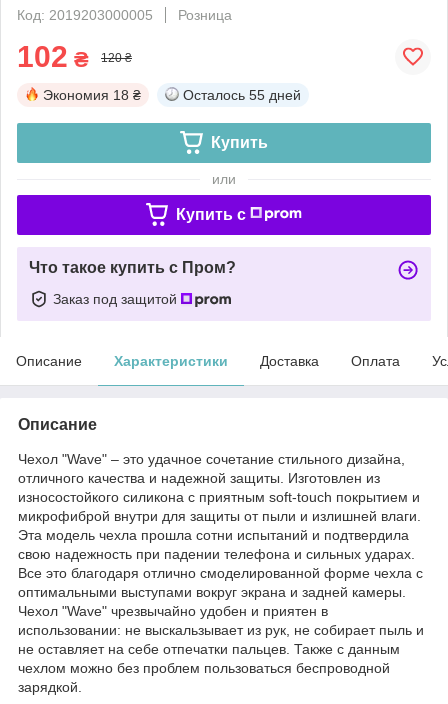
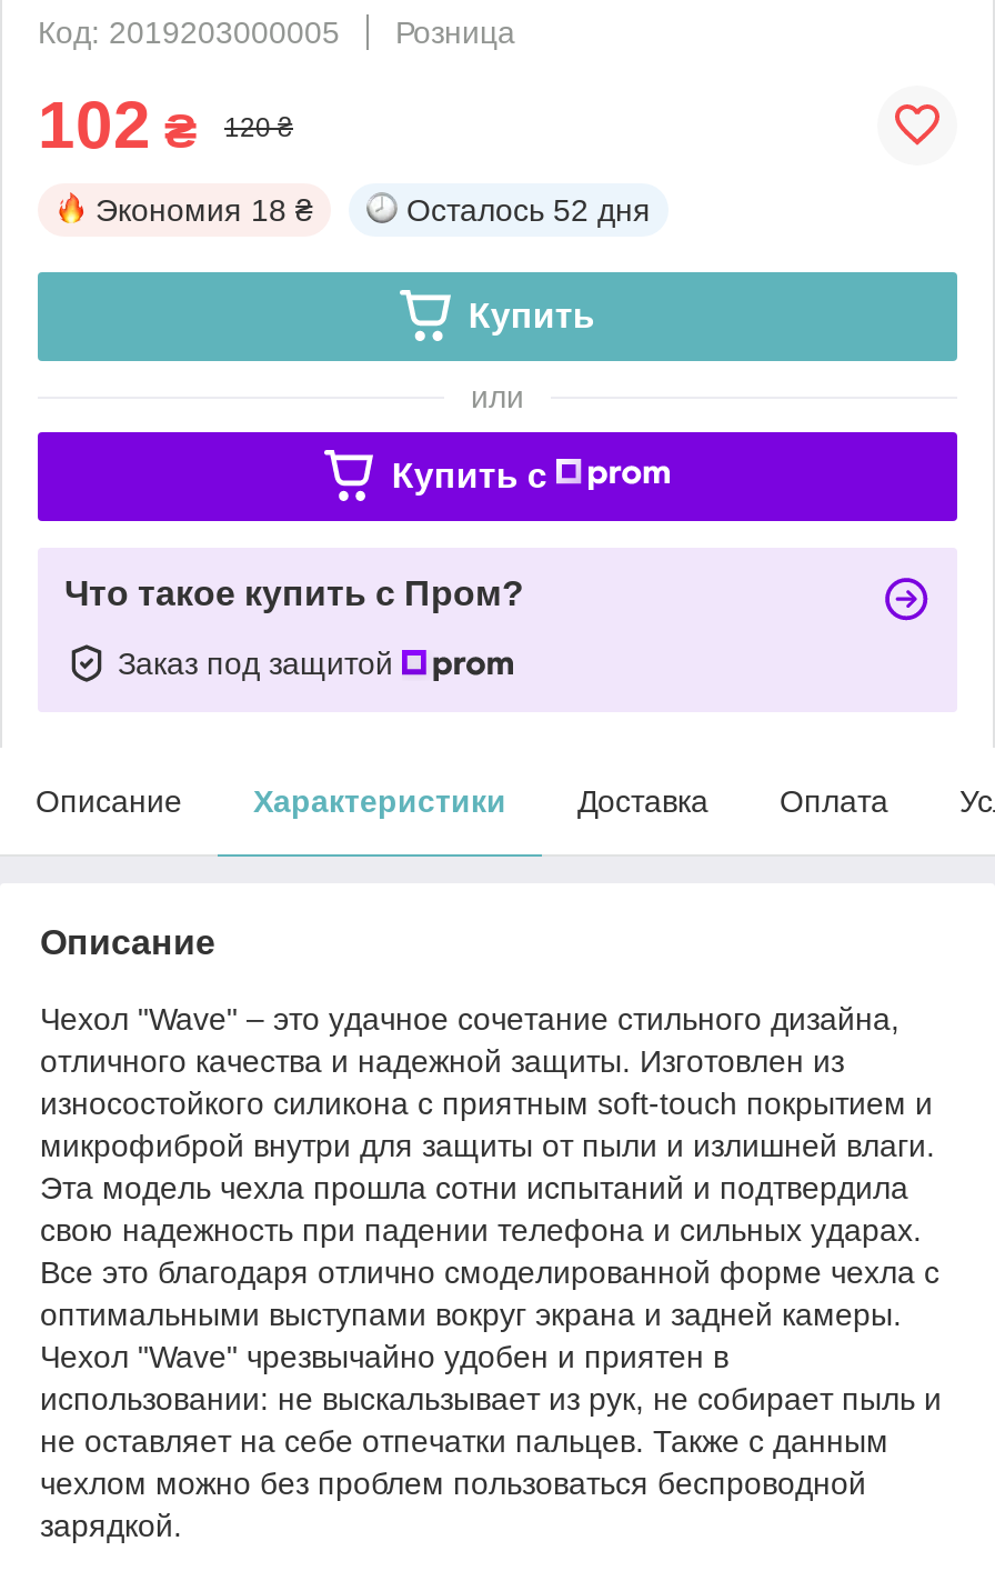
- Осталось 55 дней
+ Осталось 52 дня
